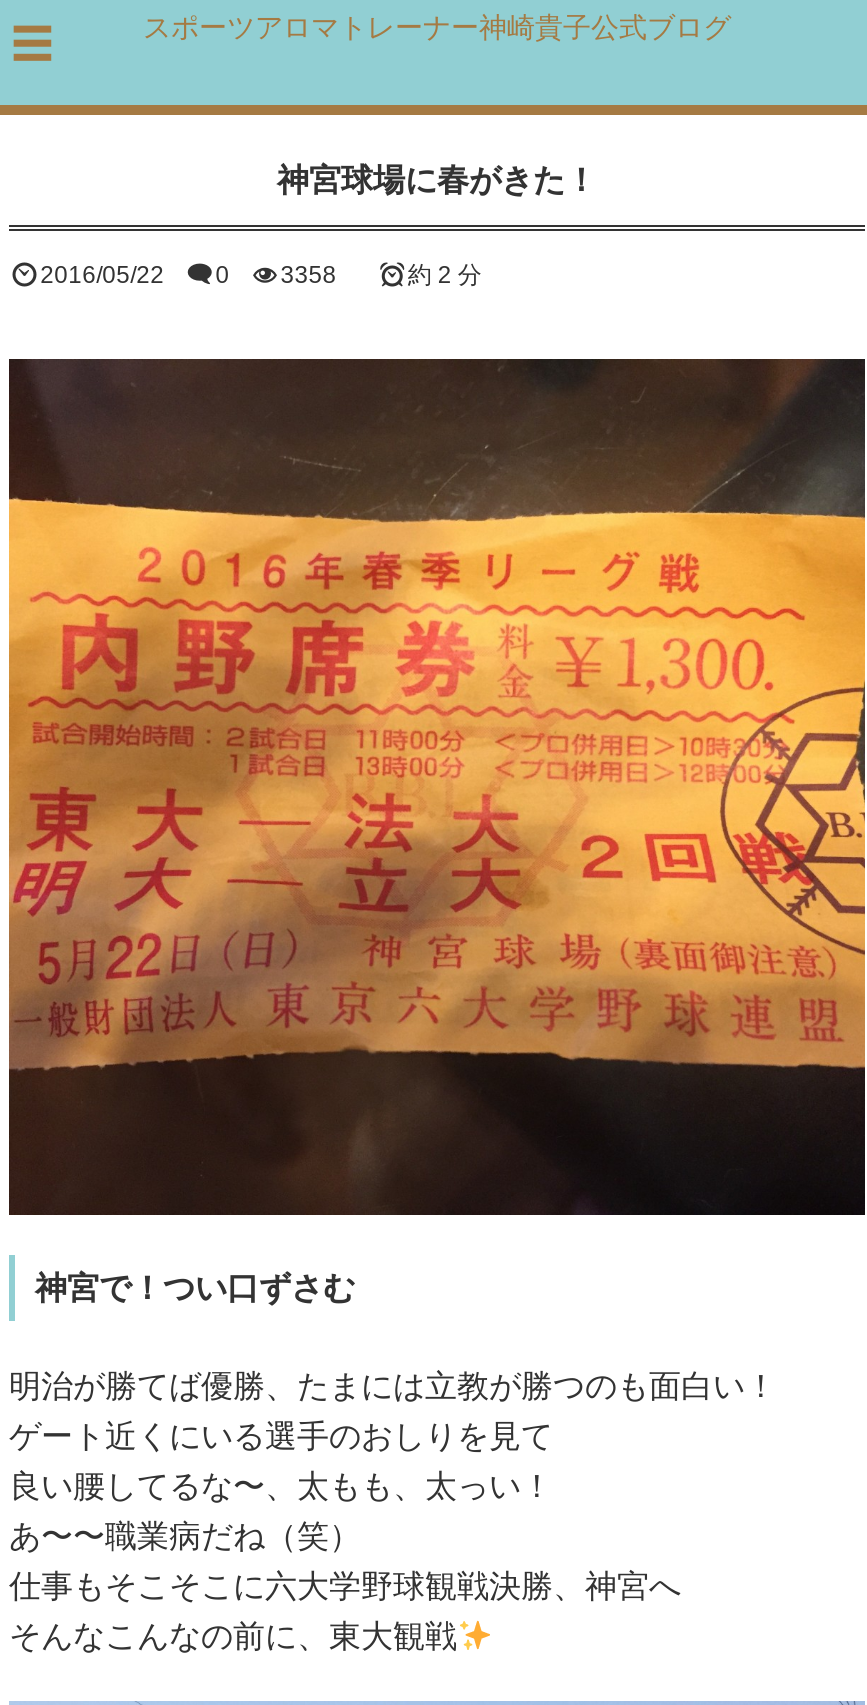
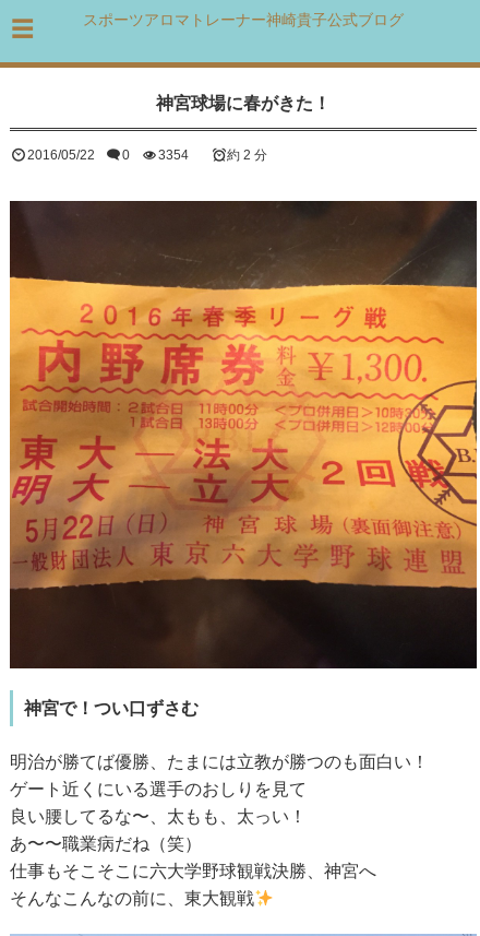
- 2016/05/22 0 3358
+ 2016/05/22 0 3354
